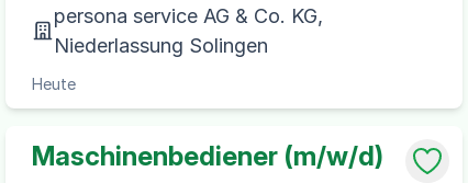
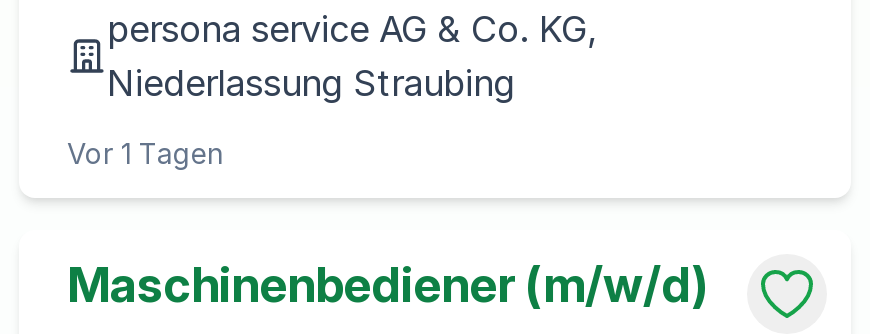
- Niederlassung Solingen
+ Niederlassung Straubing

- Heute
+ Vor 1 Tagen
